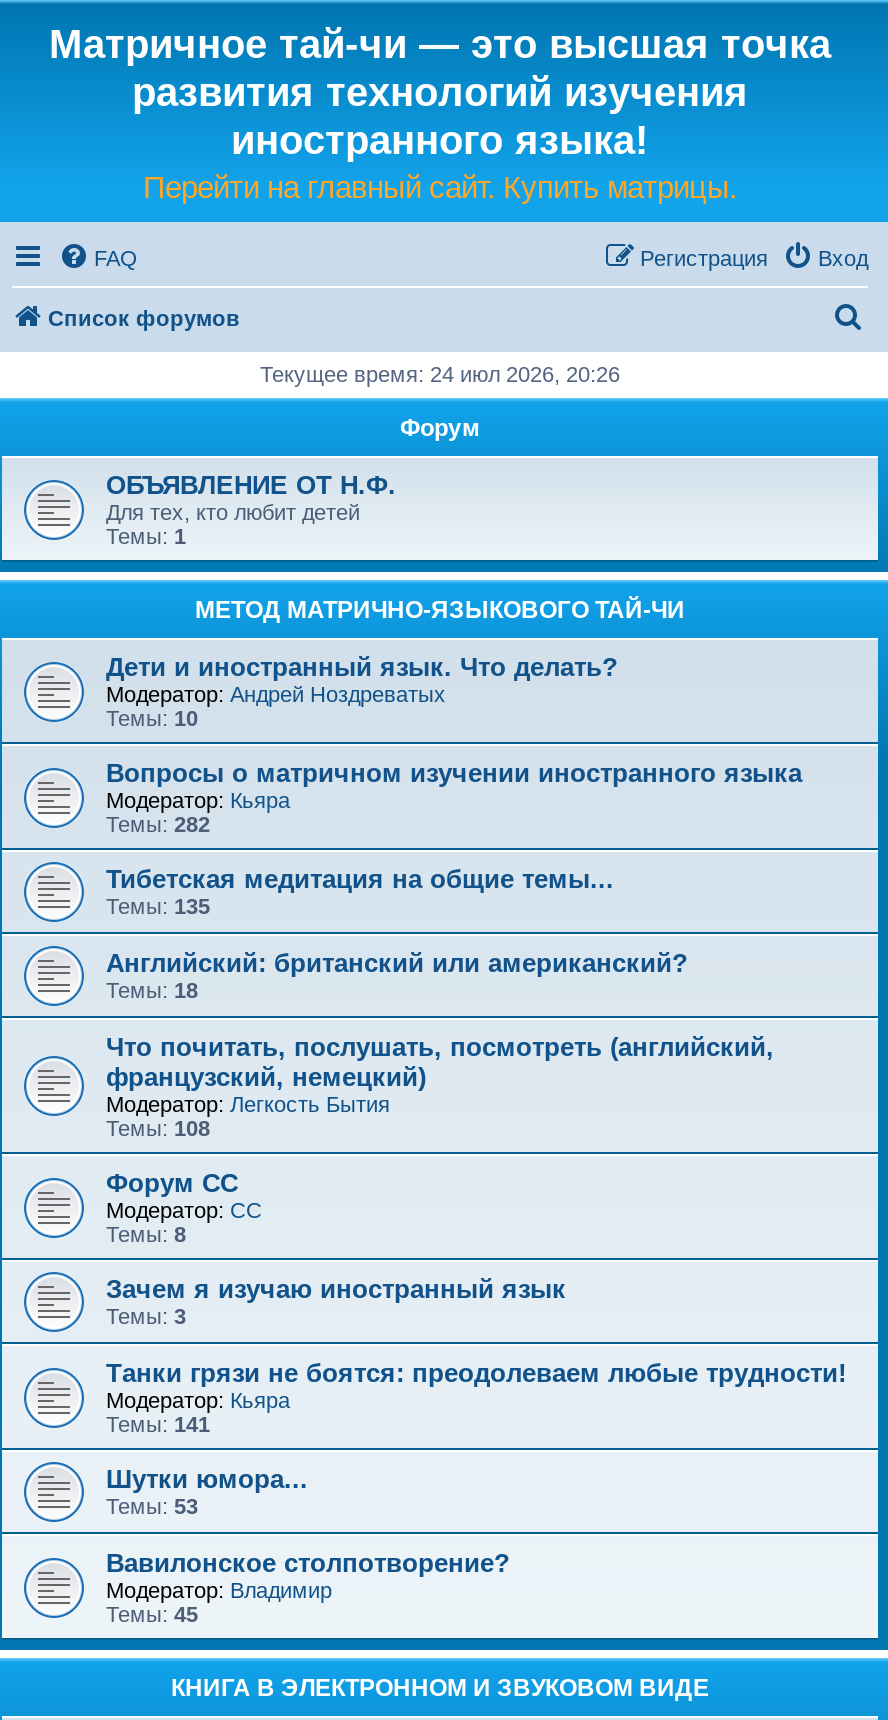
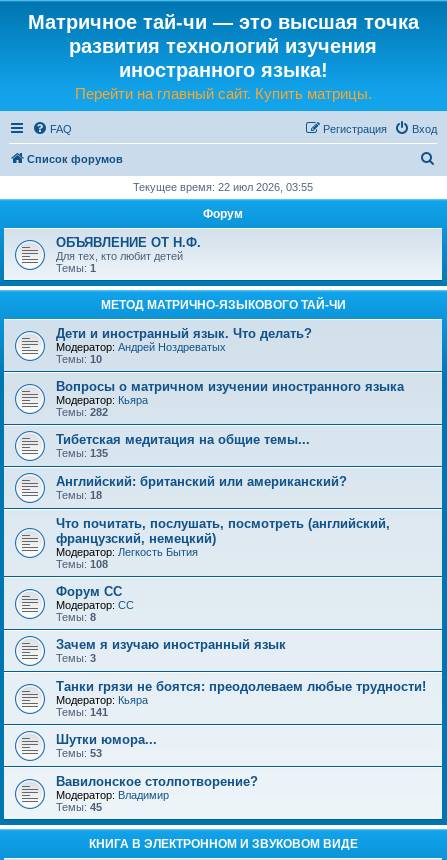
- Текущее время: 24 июл 2026, 20:26
+ Текущее время: 22 июл 2026, 03:55
